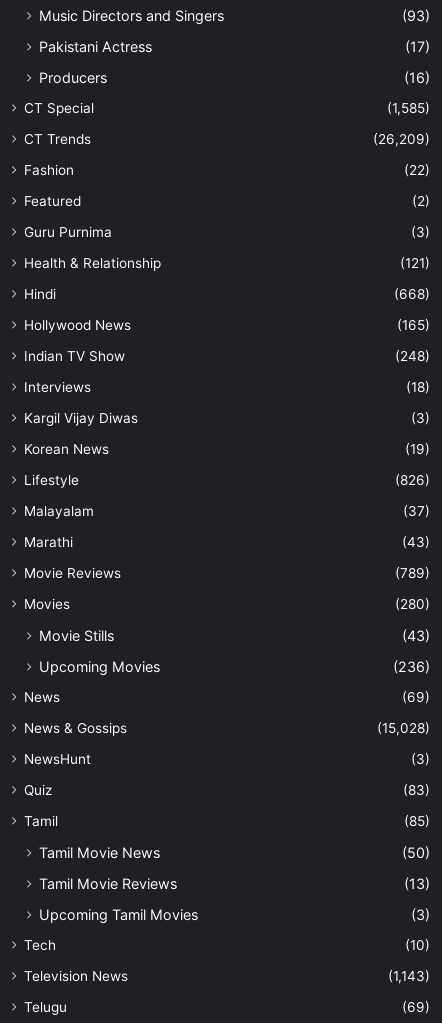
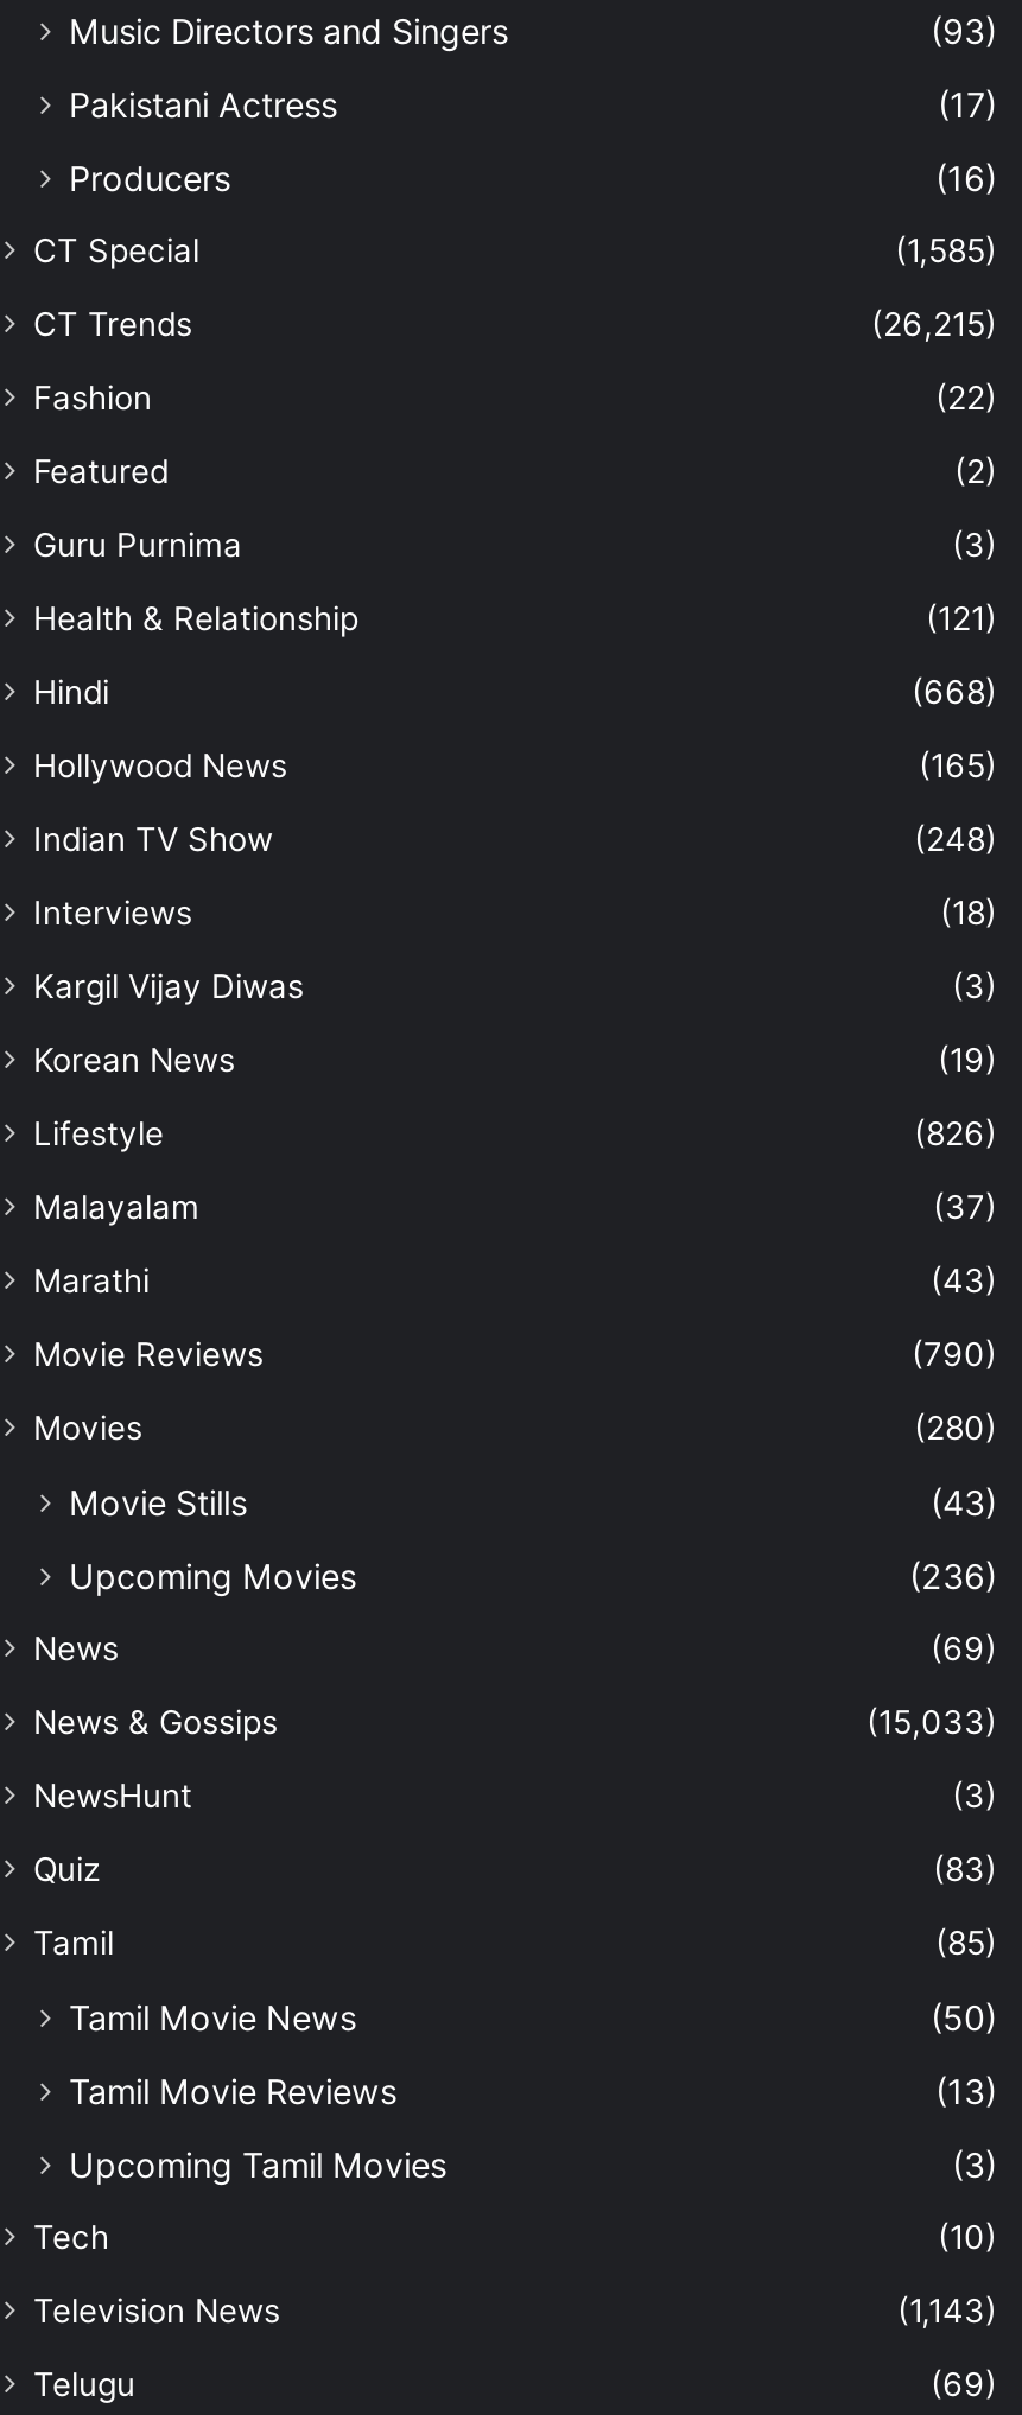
- (26,209)
+ (26,215)

- (789)
+ (790)

- (15,028)
+ (15,033)
